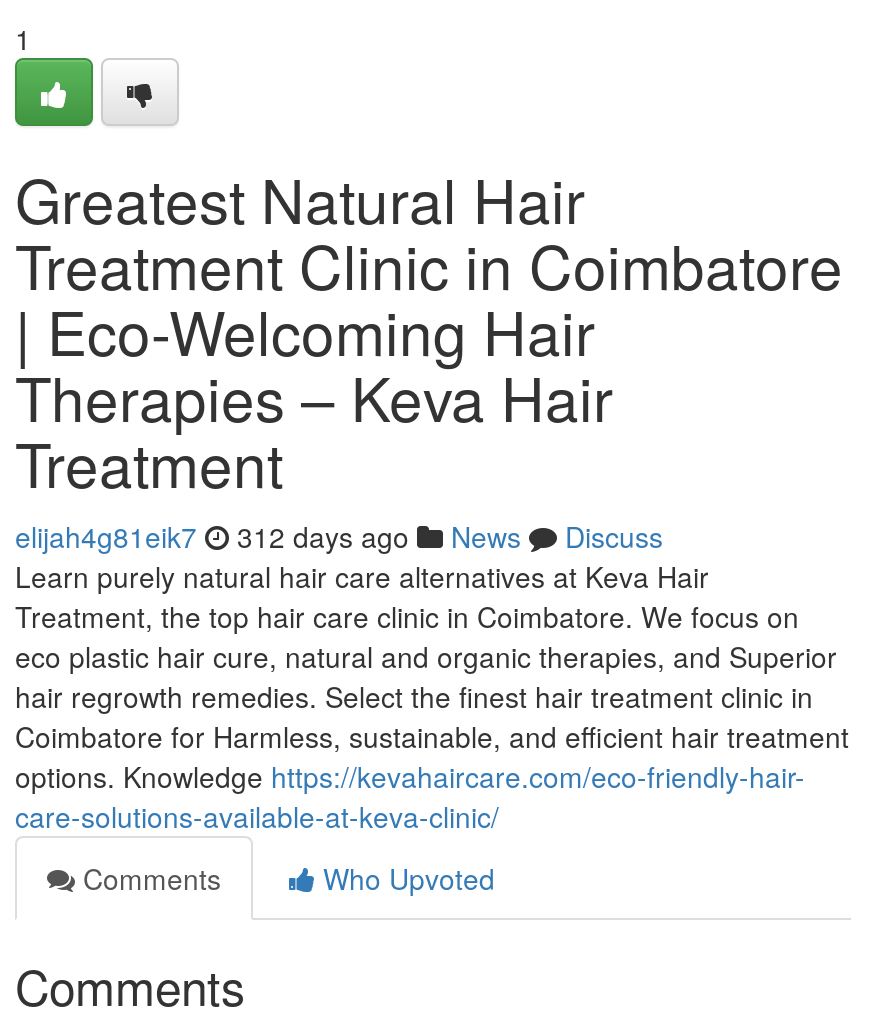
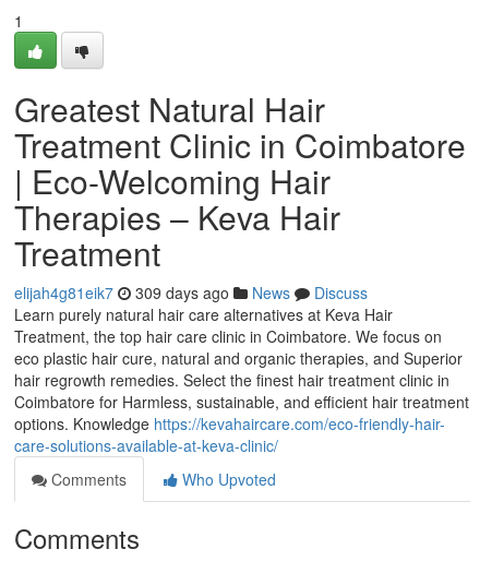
- elijah4g81eik7 312 days ago News Discuss
+ elijah4g81eik7 309 days ago News Discuss
